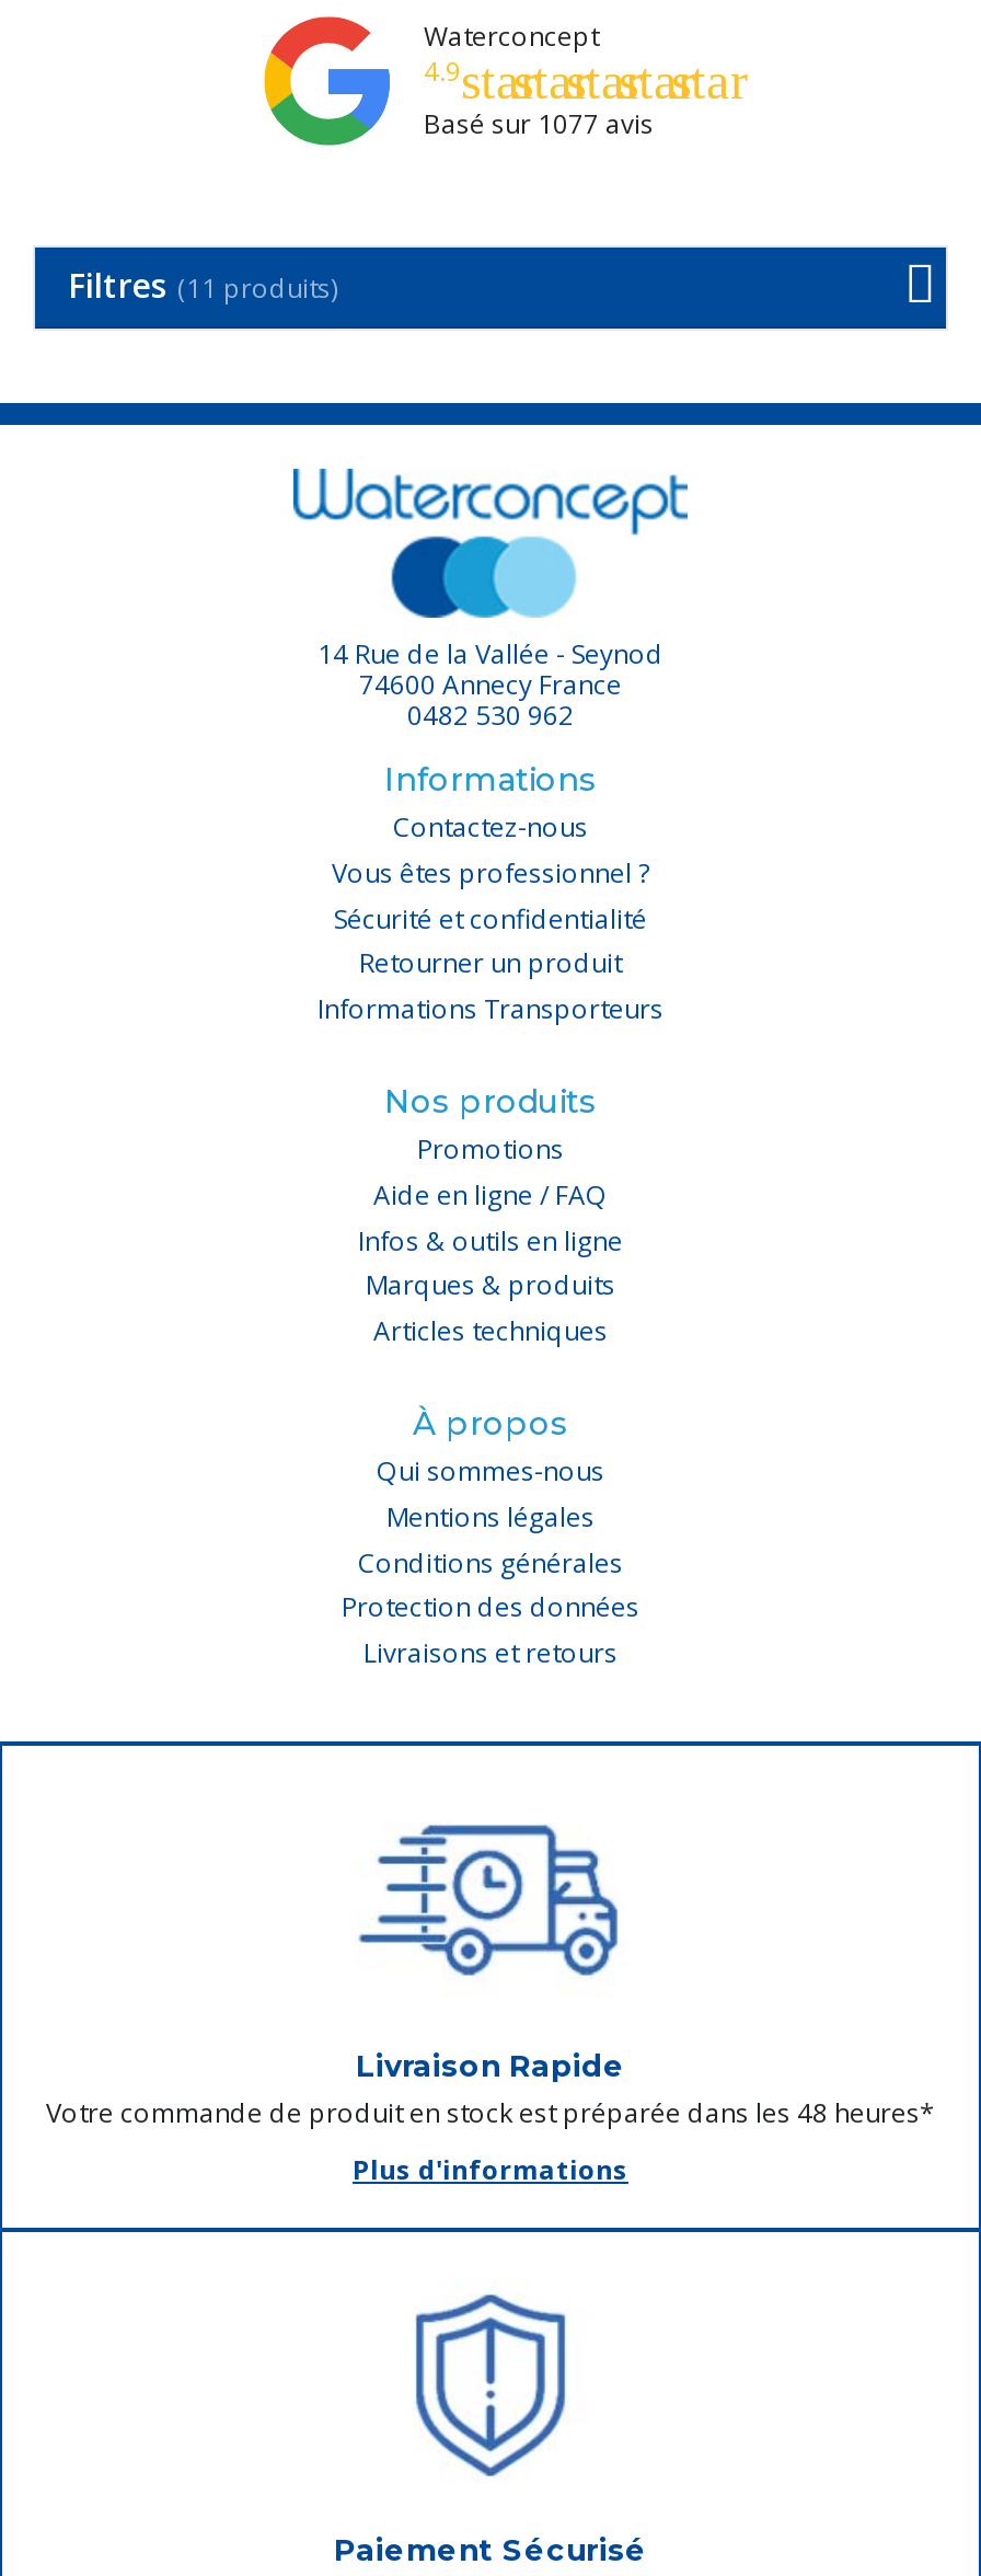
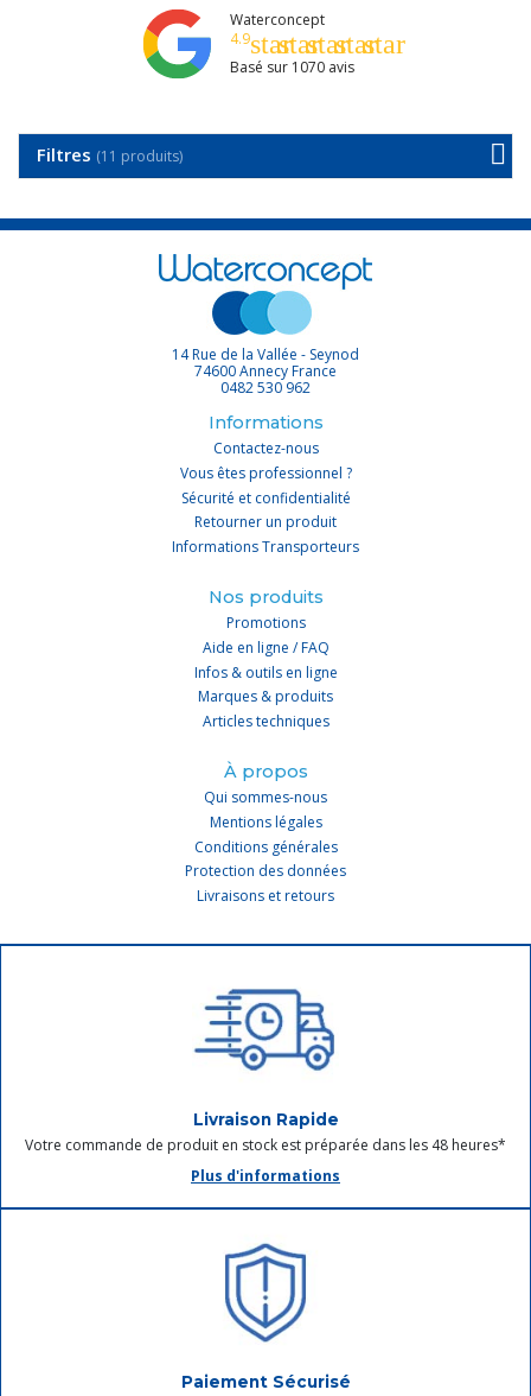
- Basé sur 1077 avis
+ Basé sur 1070 avis
